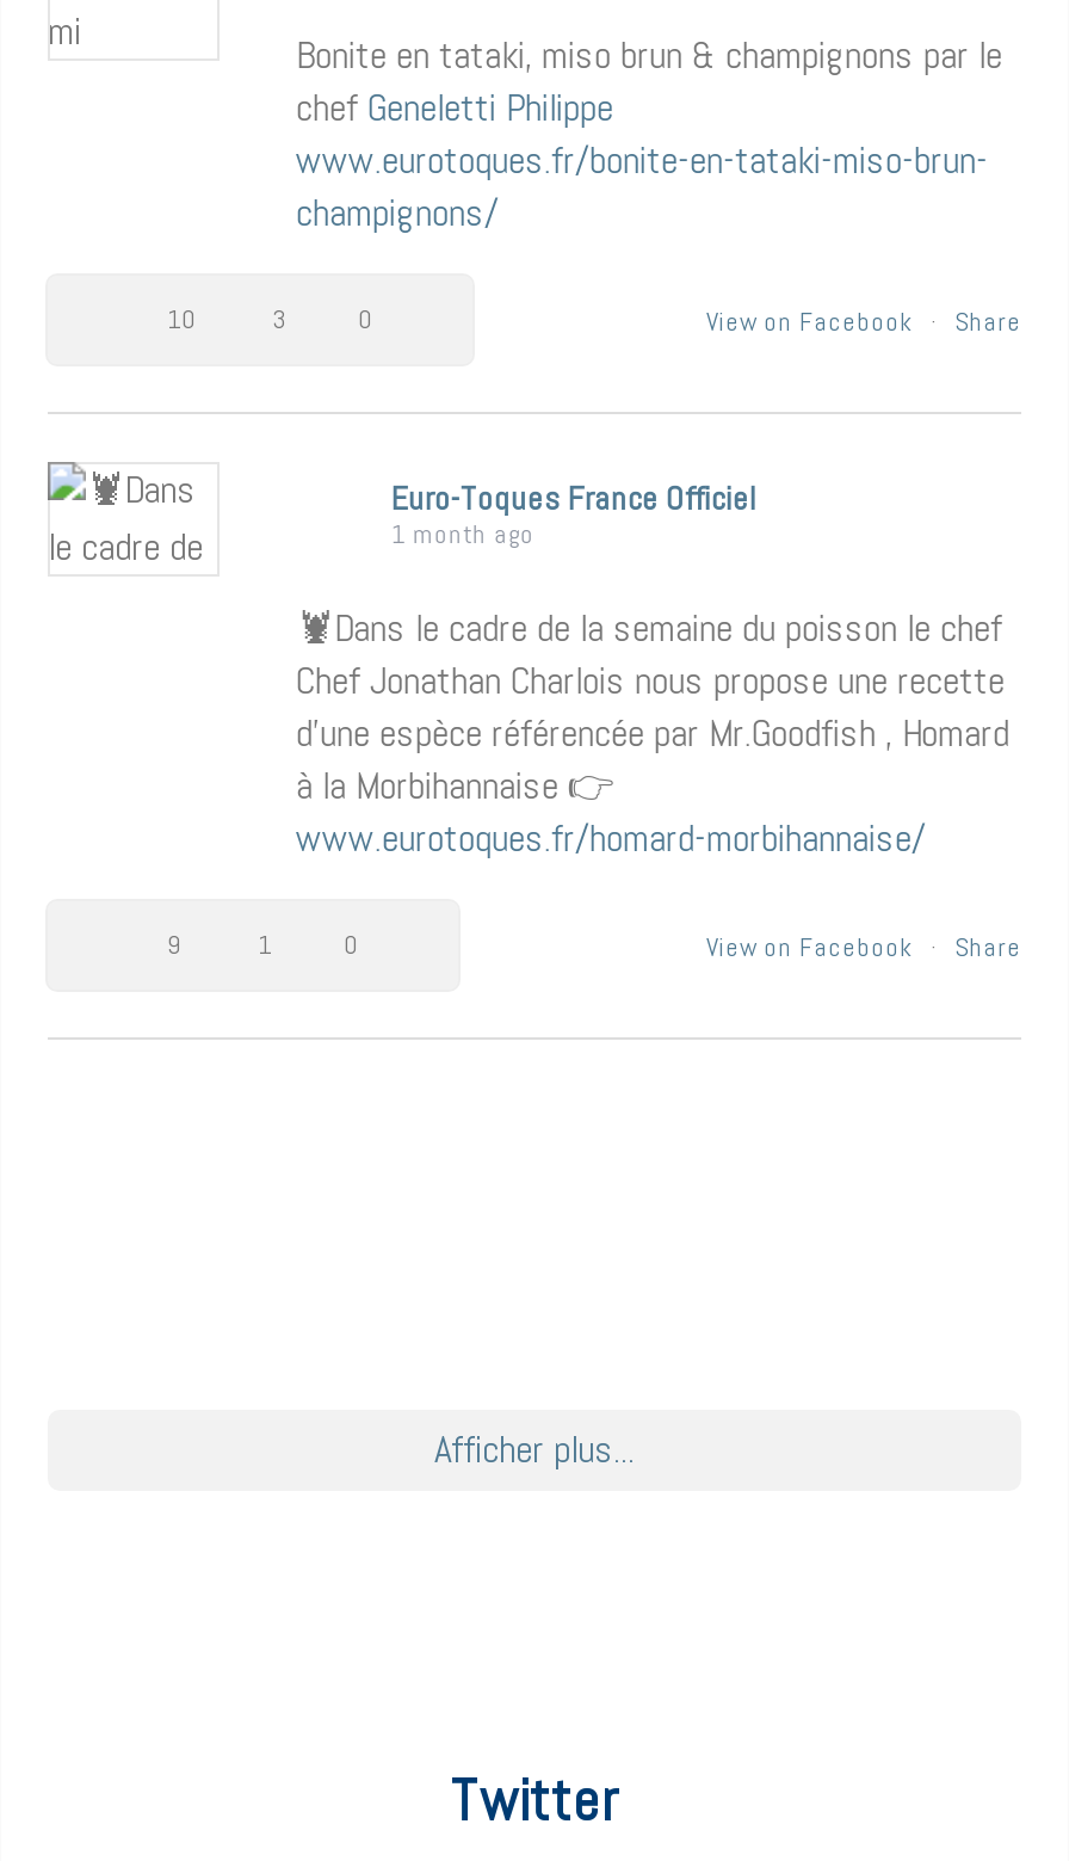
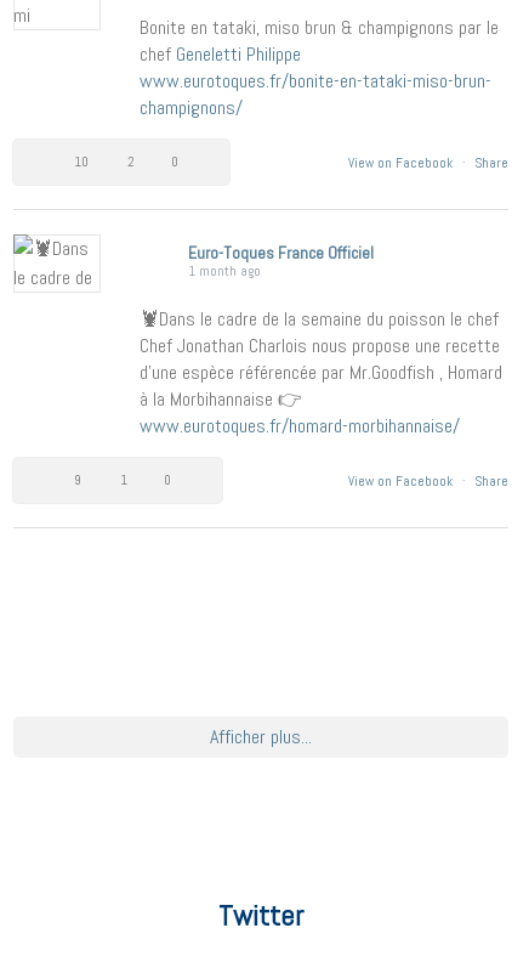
- 3
+ 2
